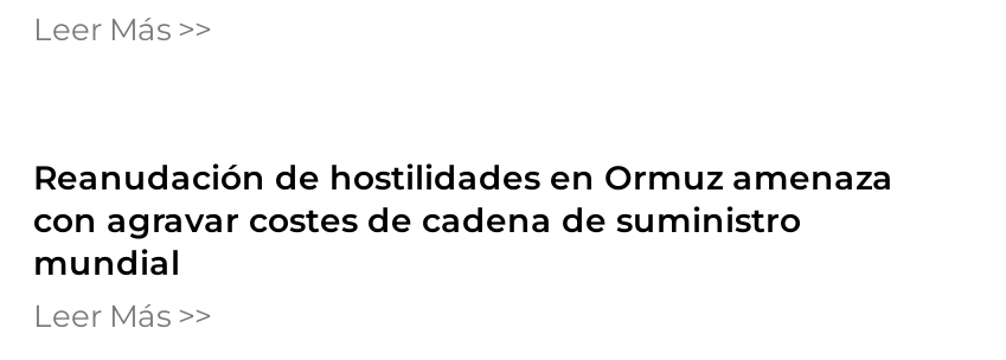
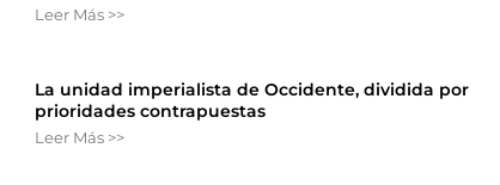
- Reanudación de hostilidades en Ormuz amenaza
- con agravar costes de cadena de suministro
- mundial
+ La unidad imperialista de Occidente, dividida por
+ prioridades contrapuestas
